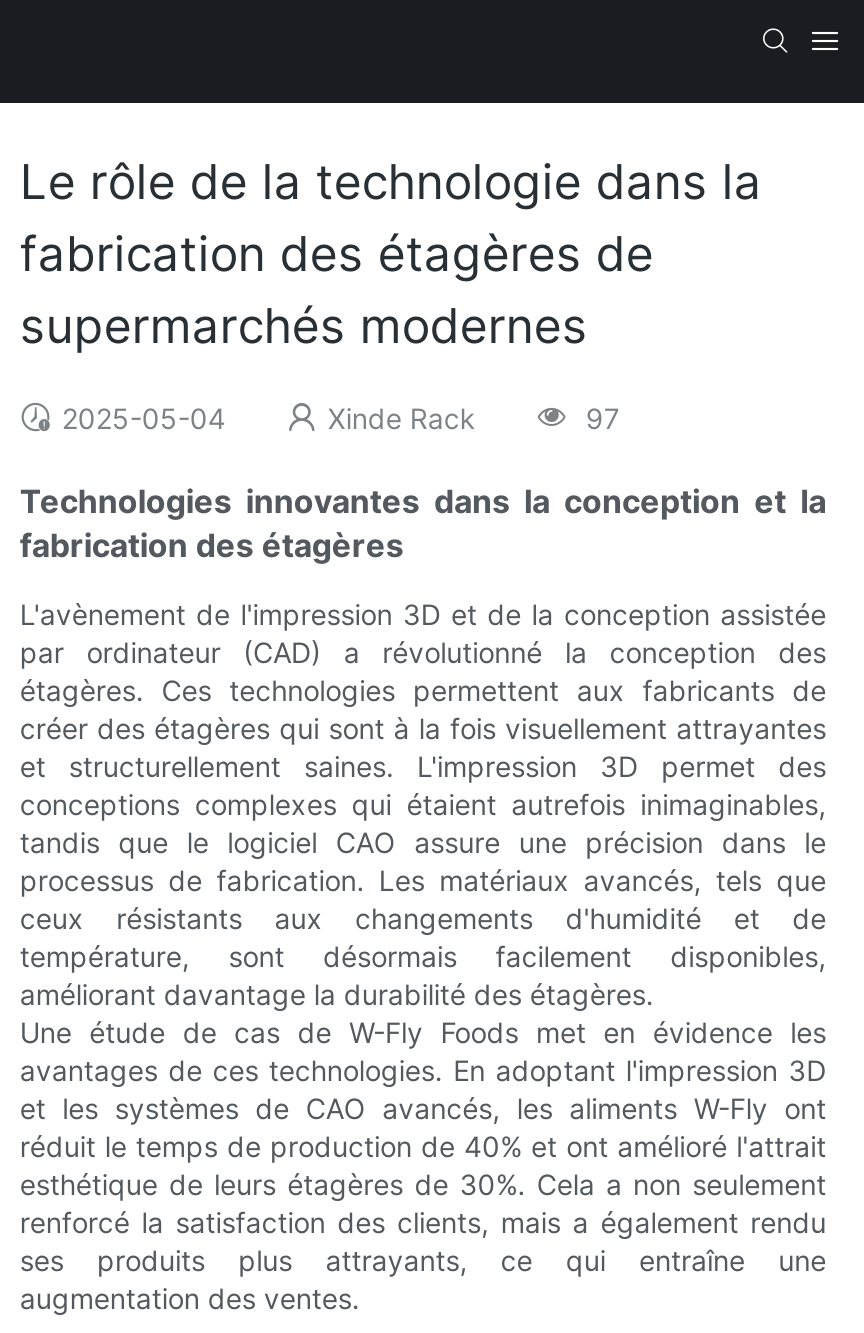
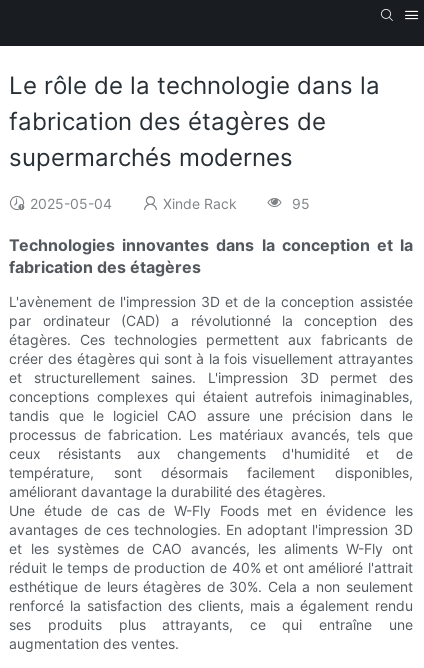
- 97
+ 95
